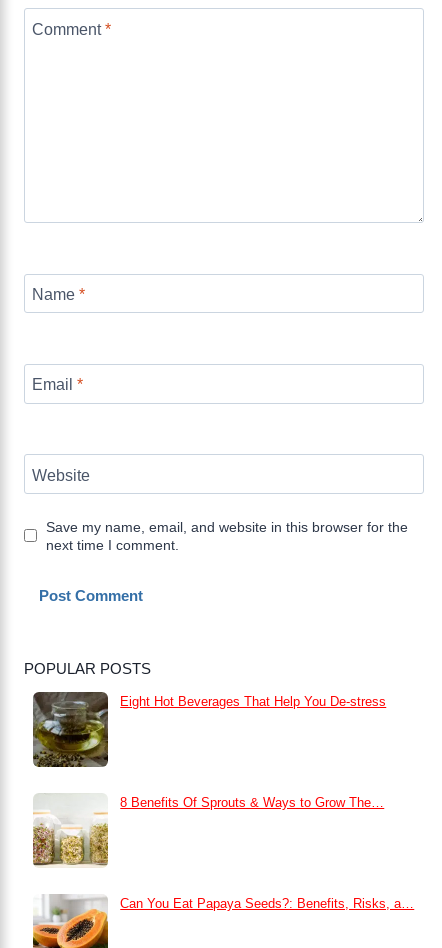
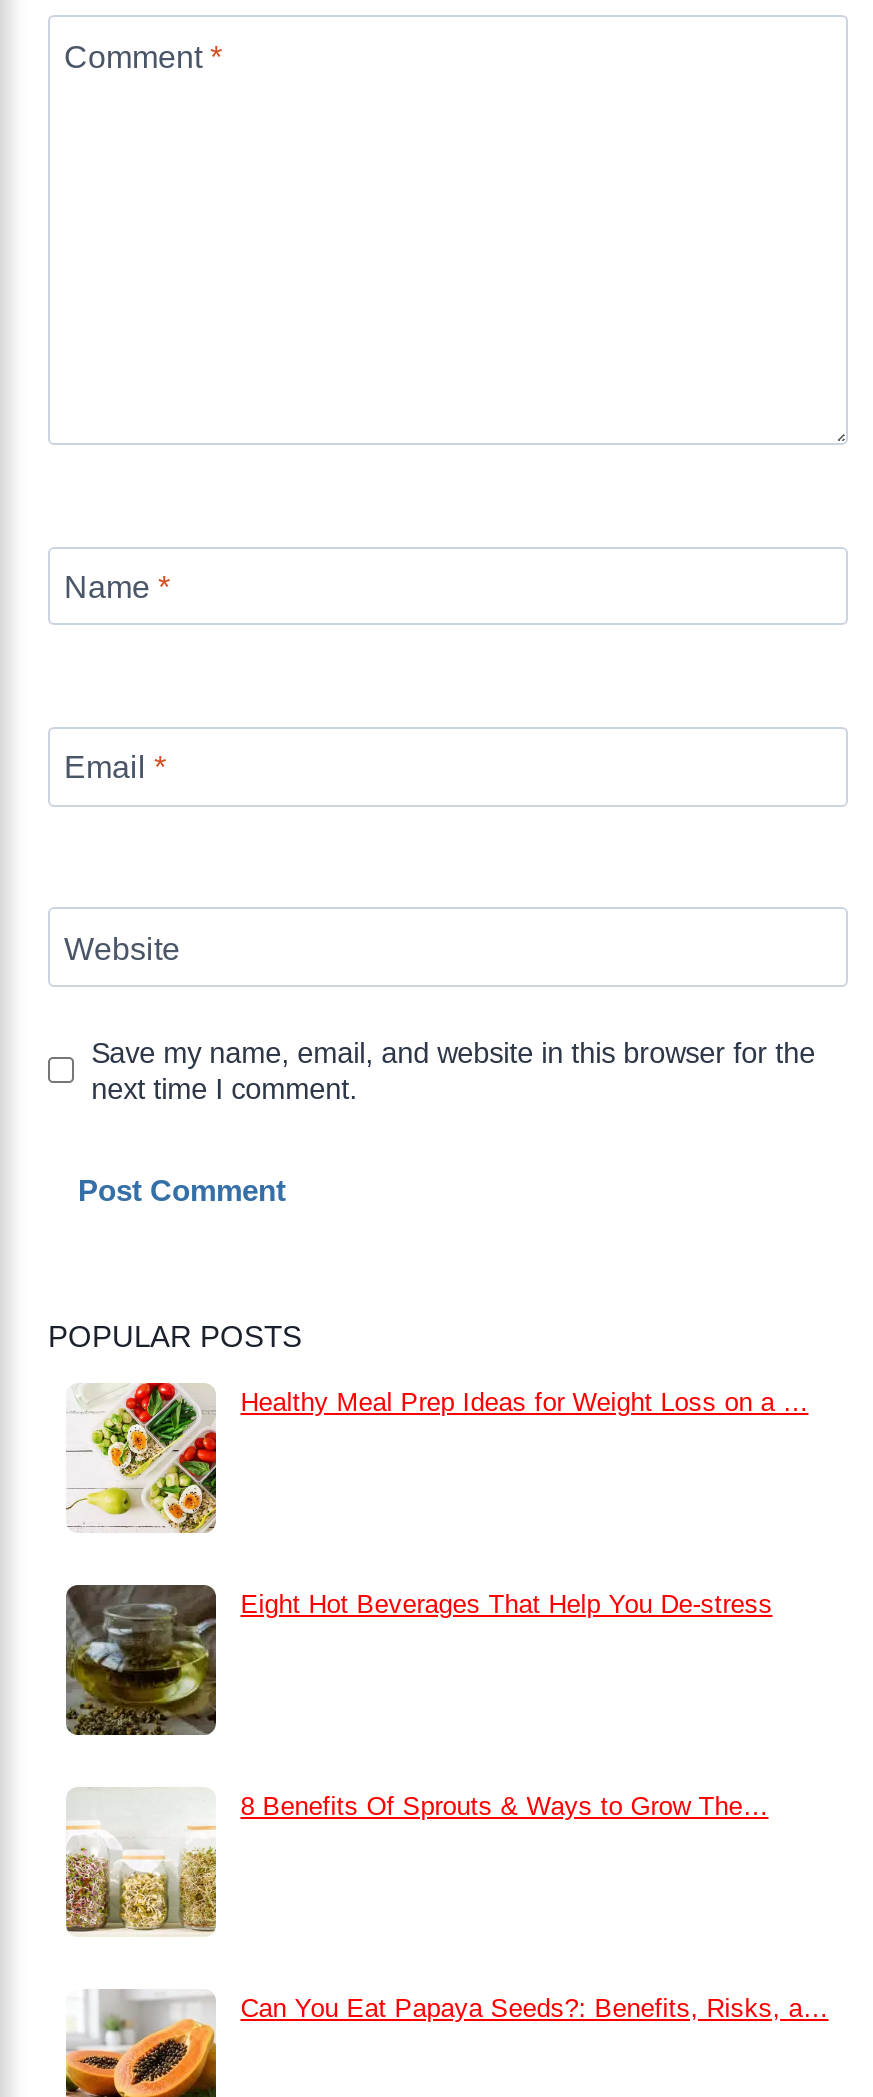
+ [image]
+ Healthy Meal Prep Ideas for Weight Loss on a …
